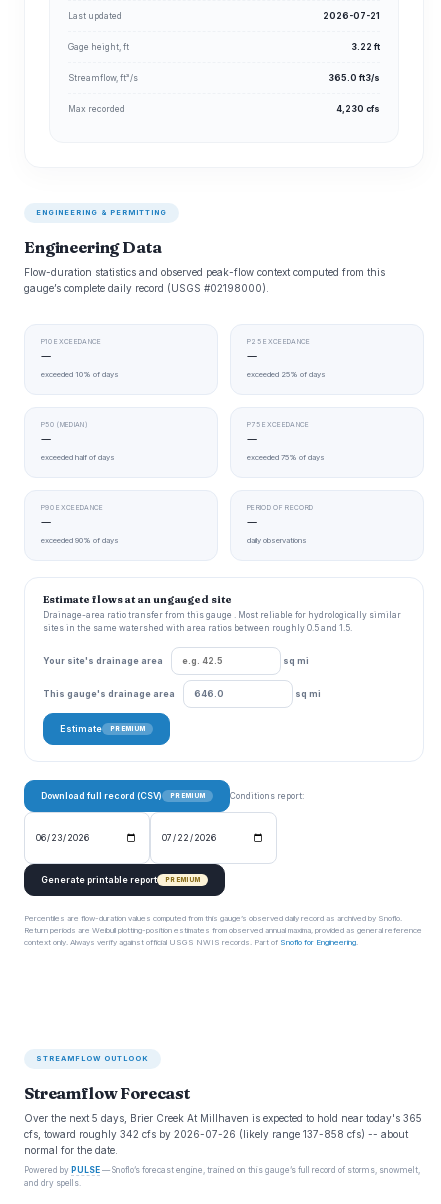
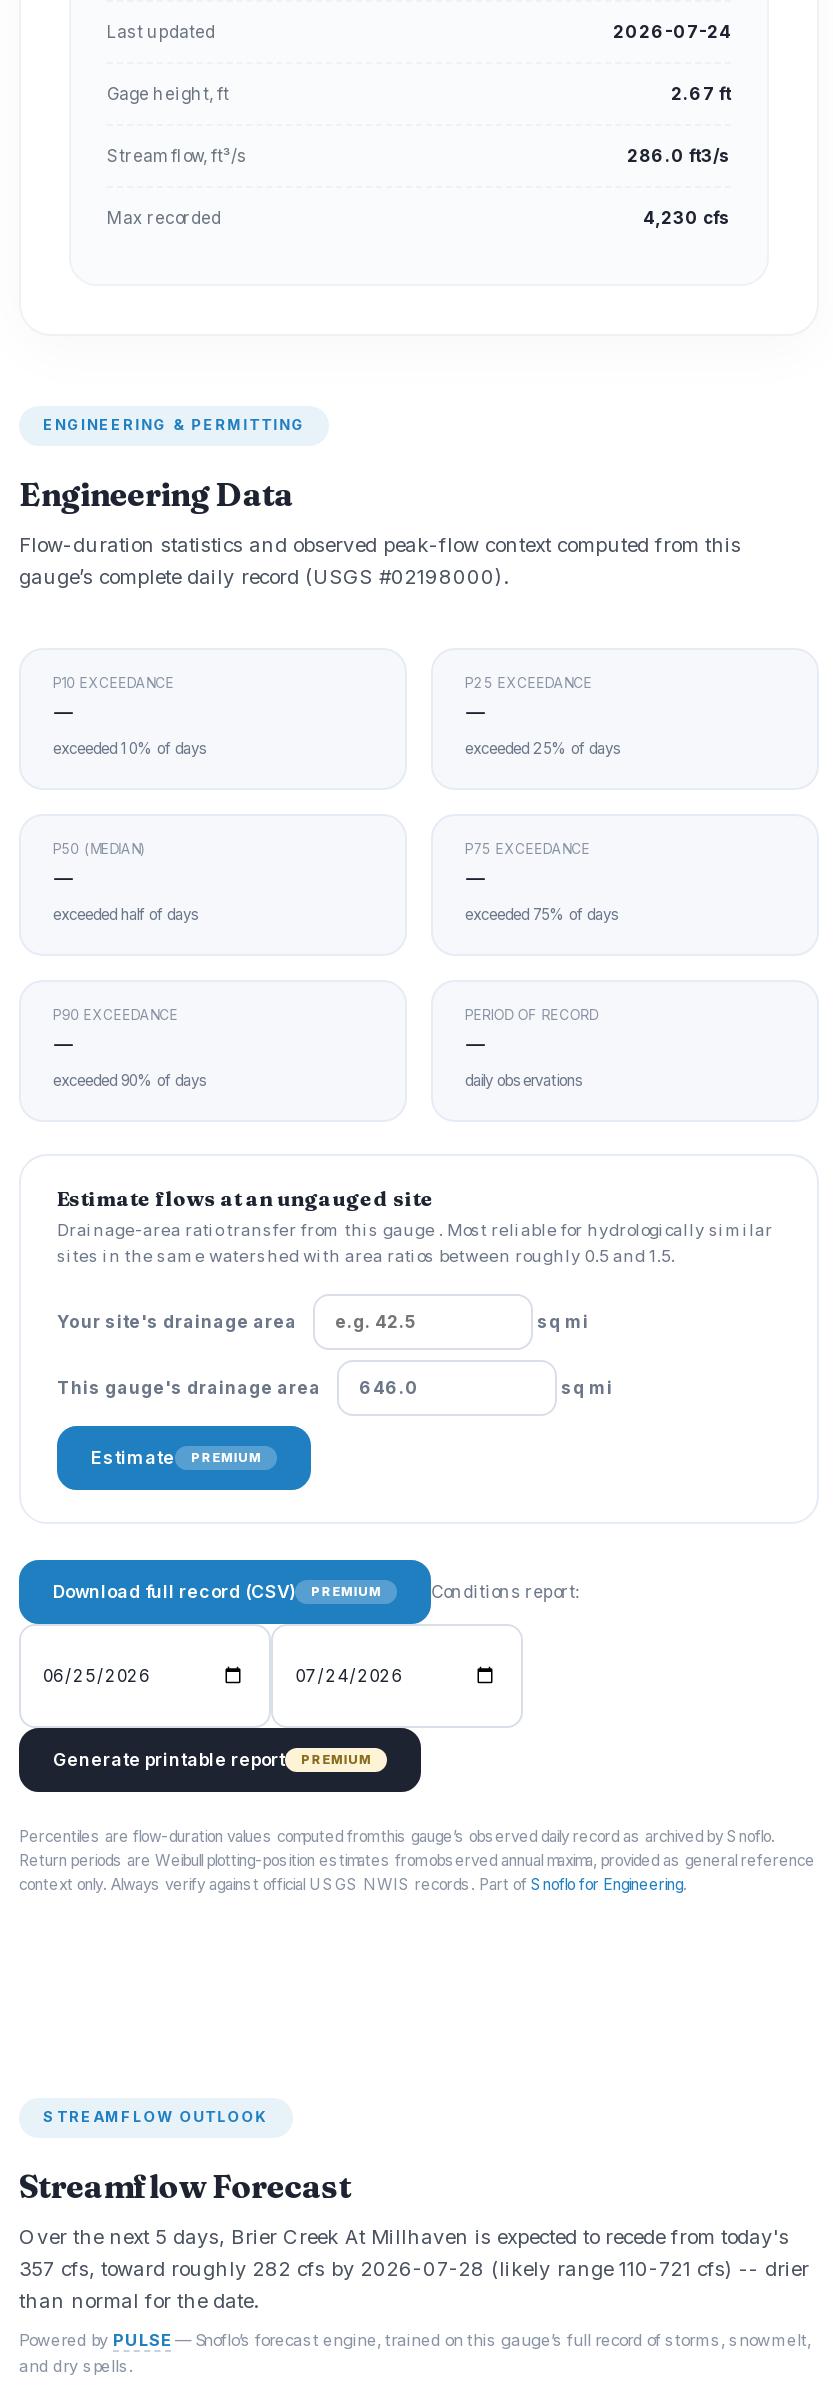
- 2026-07-21
+ 2026-07-24

- 3.22 ft
+ 2.67 ft

- 365.0 ft3/s
+ 286.0 ft3/s

- Over the next 5 days, Brier Creek At Millhaven is expected to hold near today's 365
- cfs, toward roughly 342 cfs by 2026-07-26 (likely range 137-858 cfs) -- about
- normal for the date.
+ Over the next 5 days, Brier Creek At Millhaven is expected to recede from today's
+ 357 cfs, toward roughly 282 cfs by 2026-07-28 (likely range 110-721 cfs) -- drier
+ than normal for the date.
